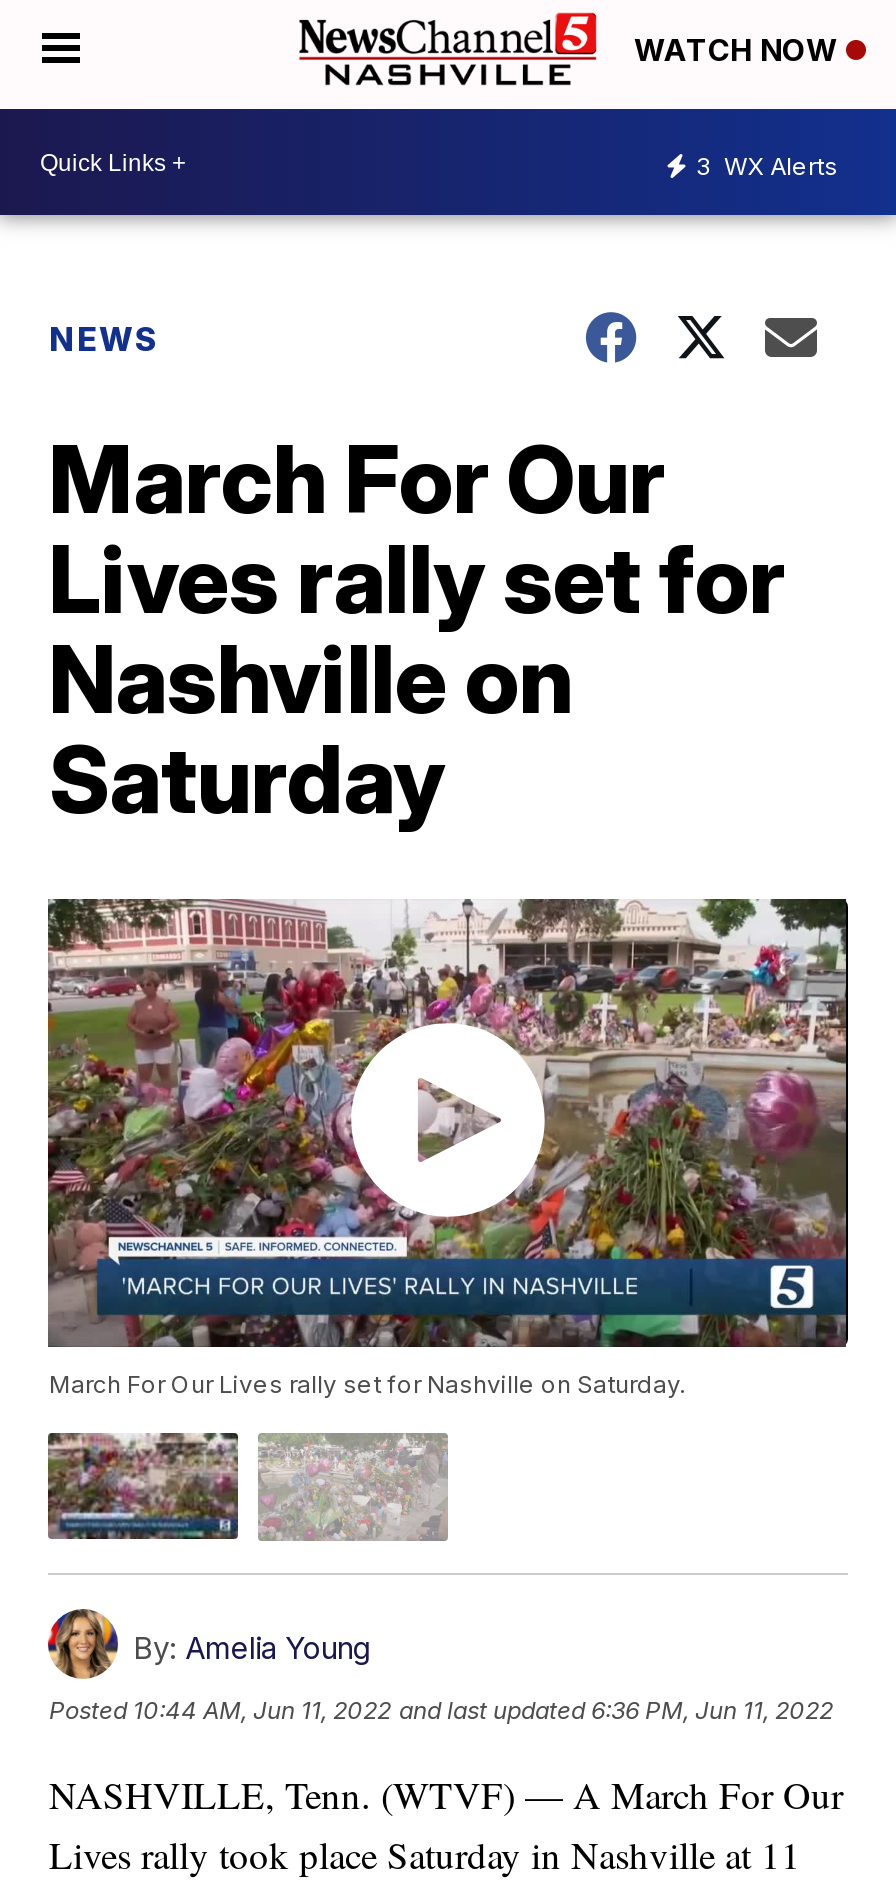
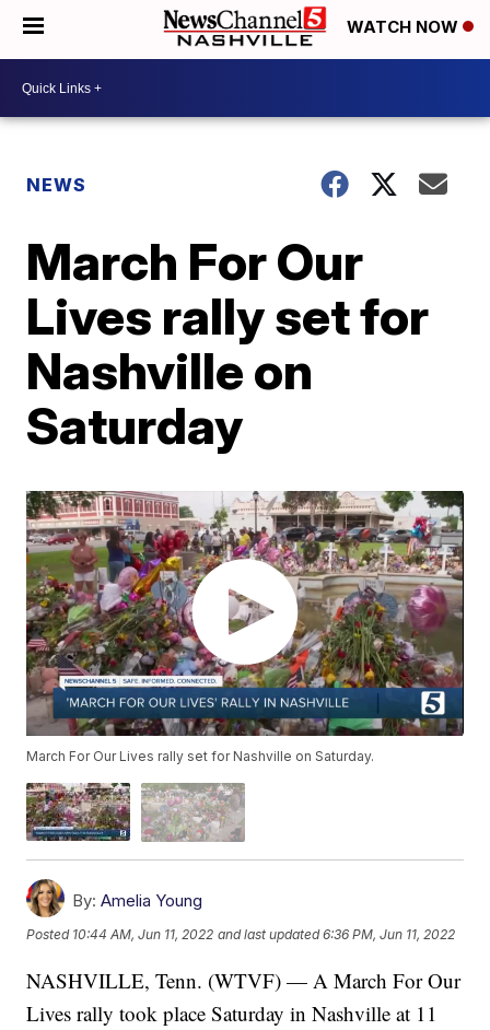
- 3 WX Alerts
